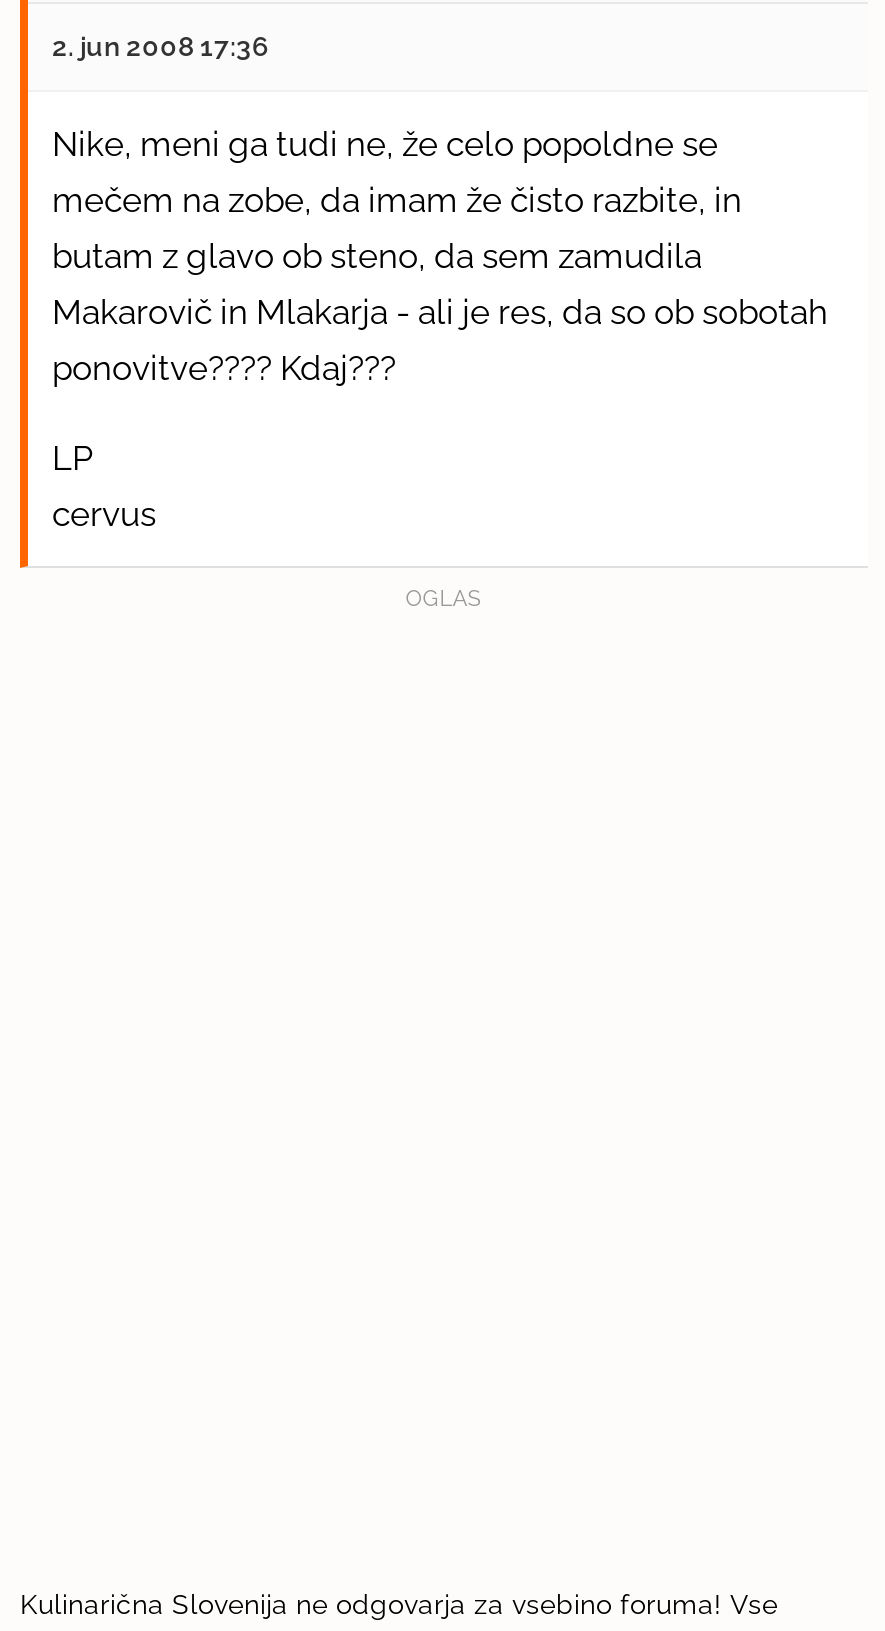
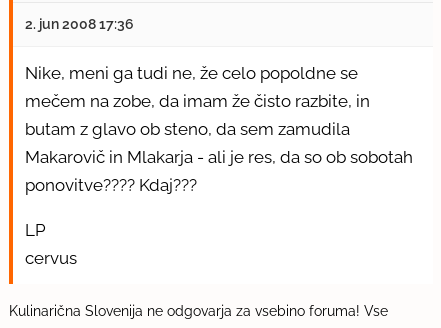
- OGLAS
